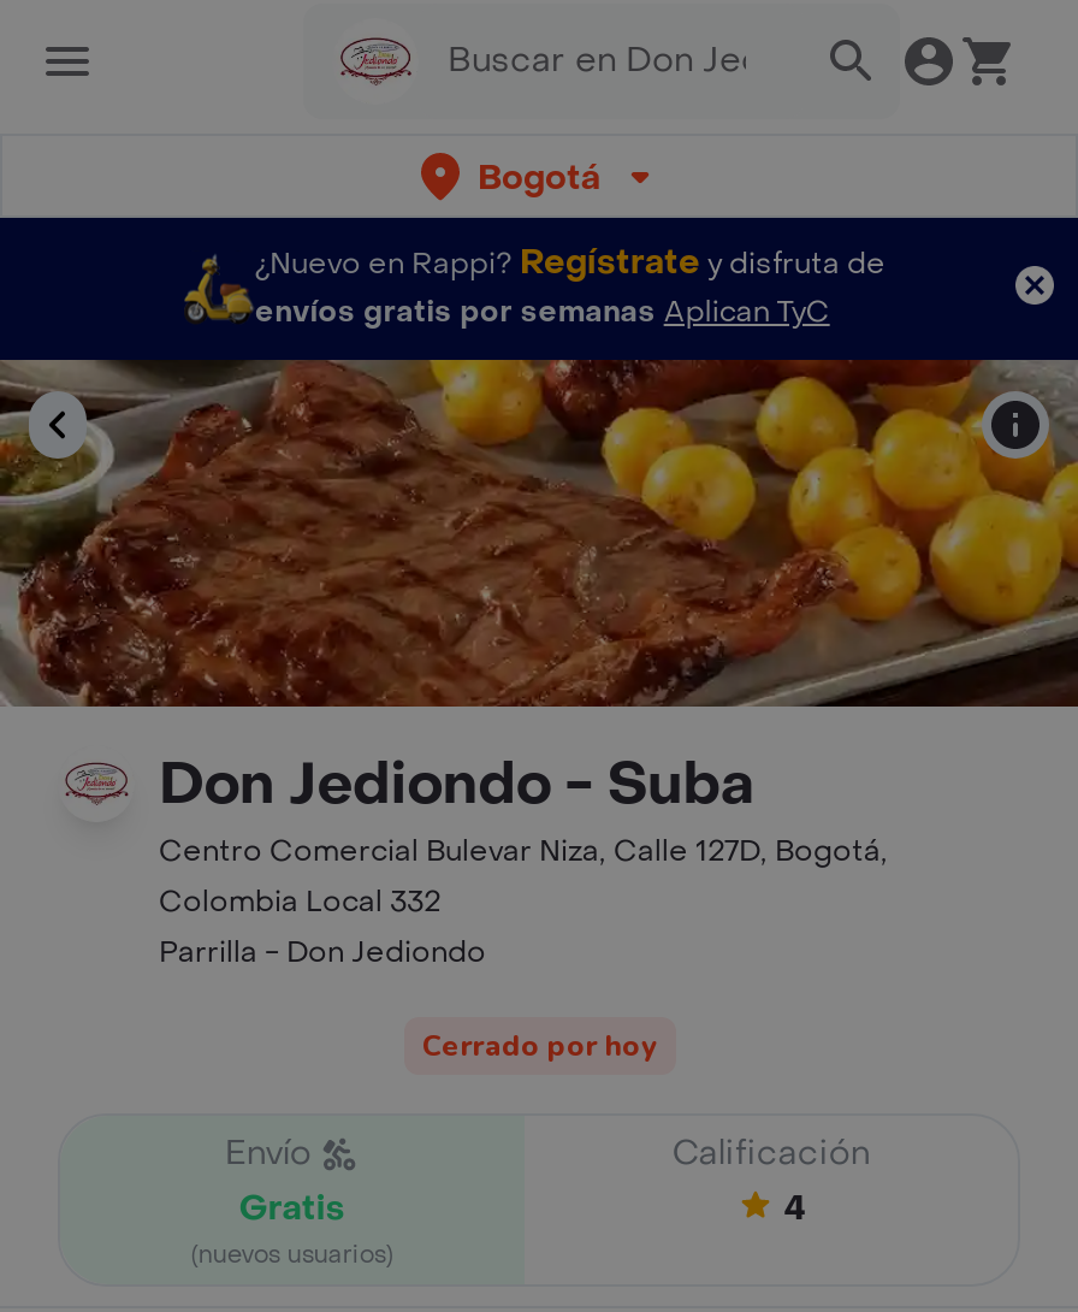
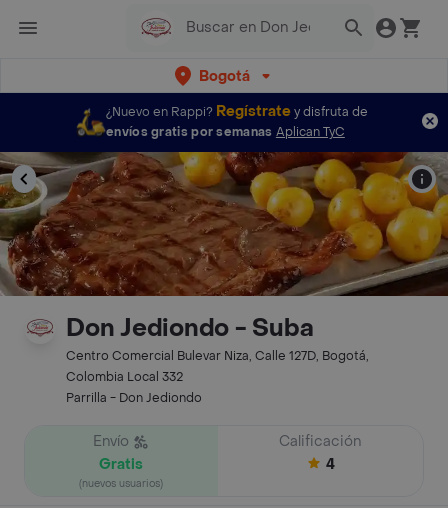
- Cerrado por hoy
